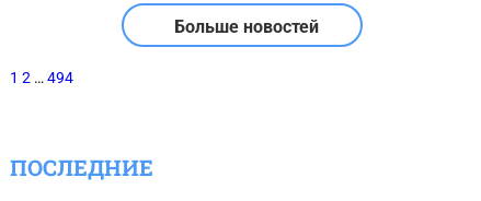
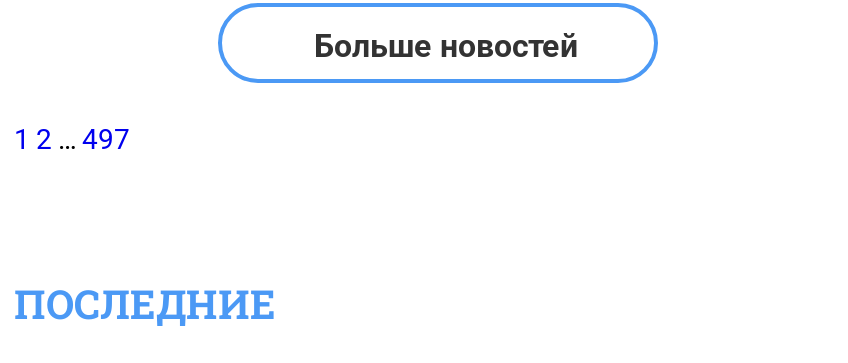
- 1 2 … 494
+ 1 2 … 497
